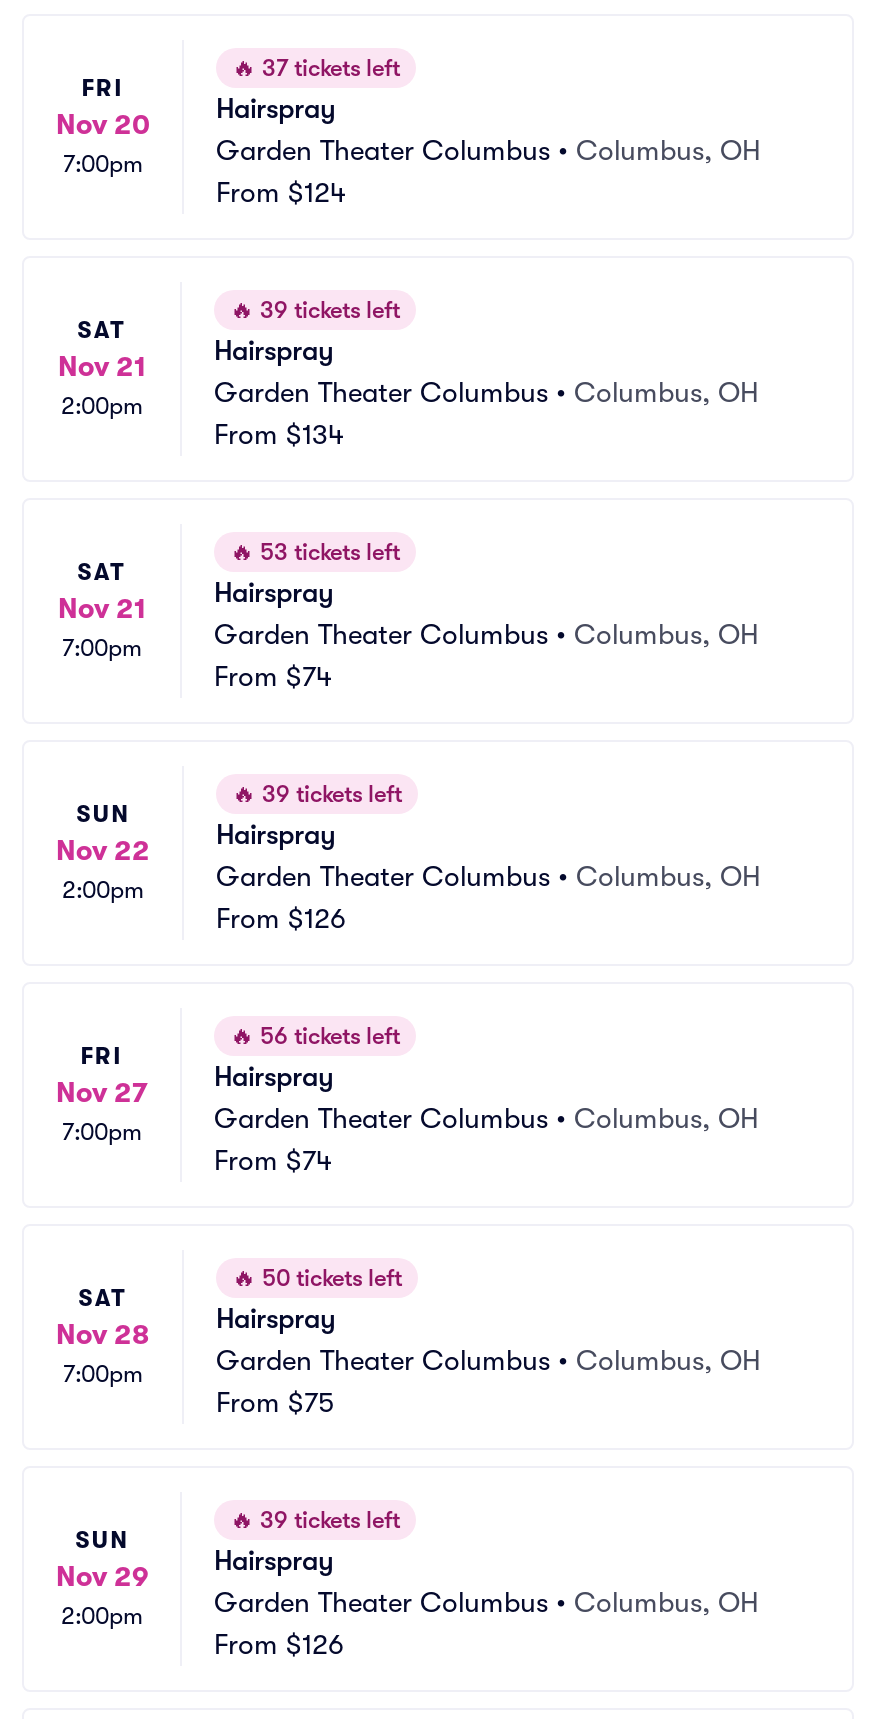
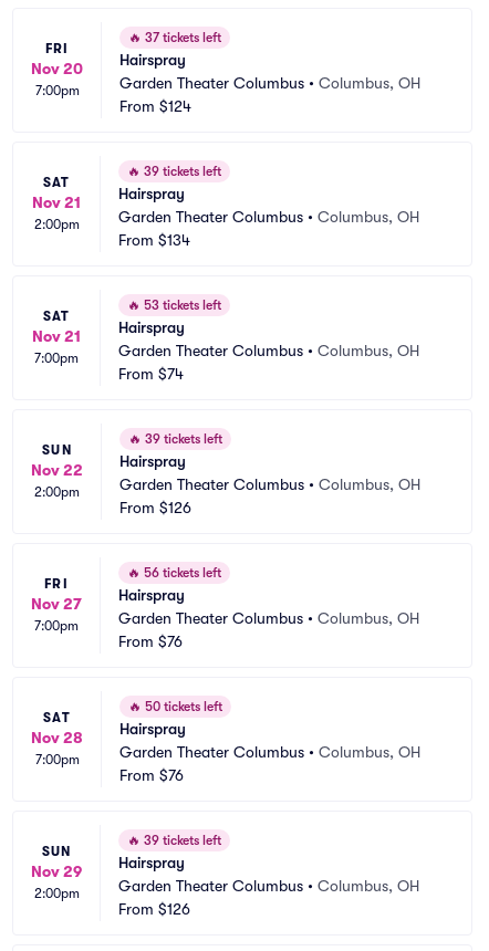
- From $74
+ From $76

- From $75
+ From $76
